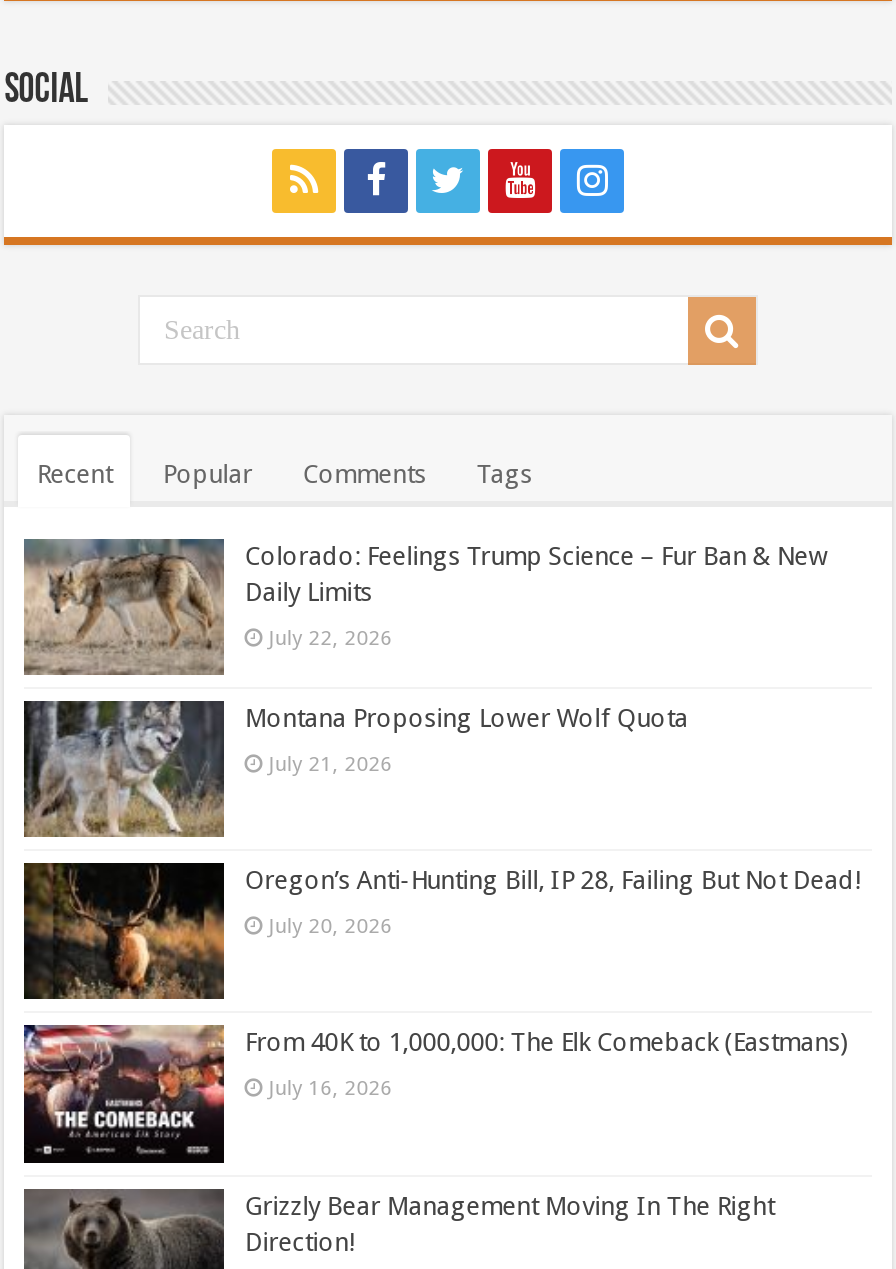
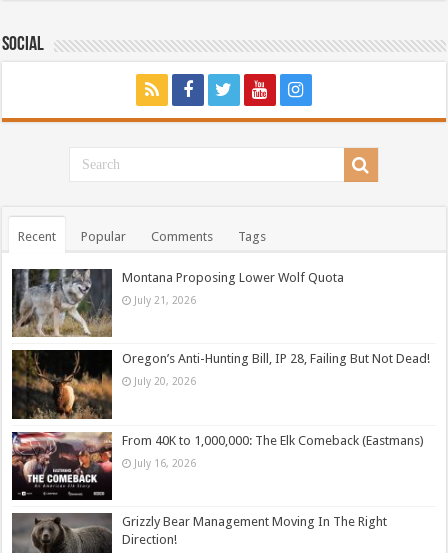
- [image]
- Colorado: Feelings Trump Science – Fur Ban & New
- Daily Limits
- July 22, 2026
